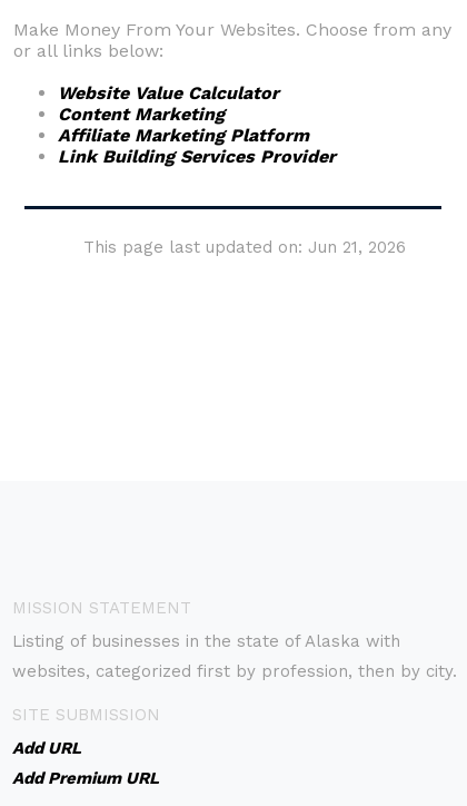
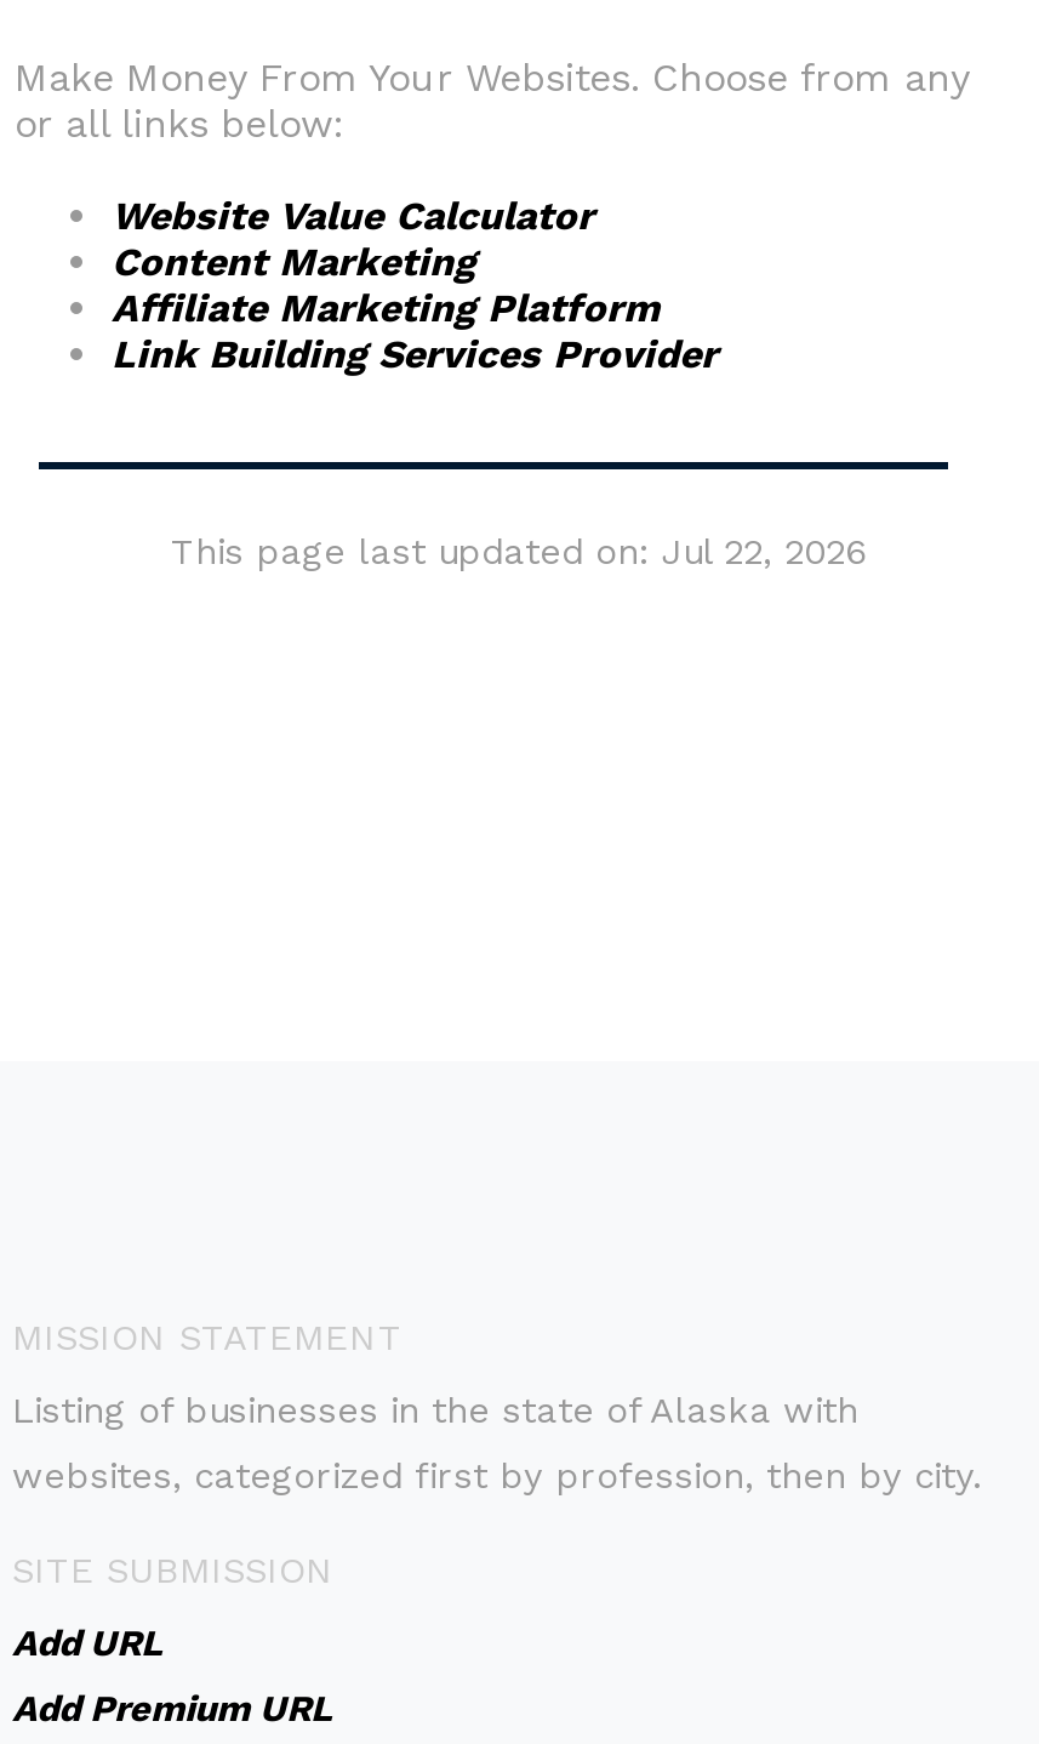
- This page last updated on: Jun 21, 2026
+ This page last updated on: Jul 22, 2026
